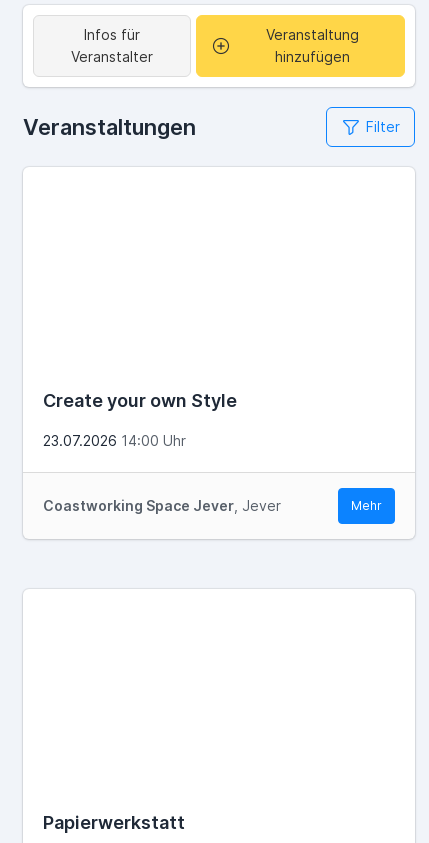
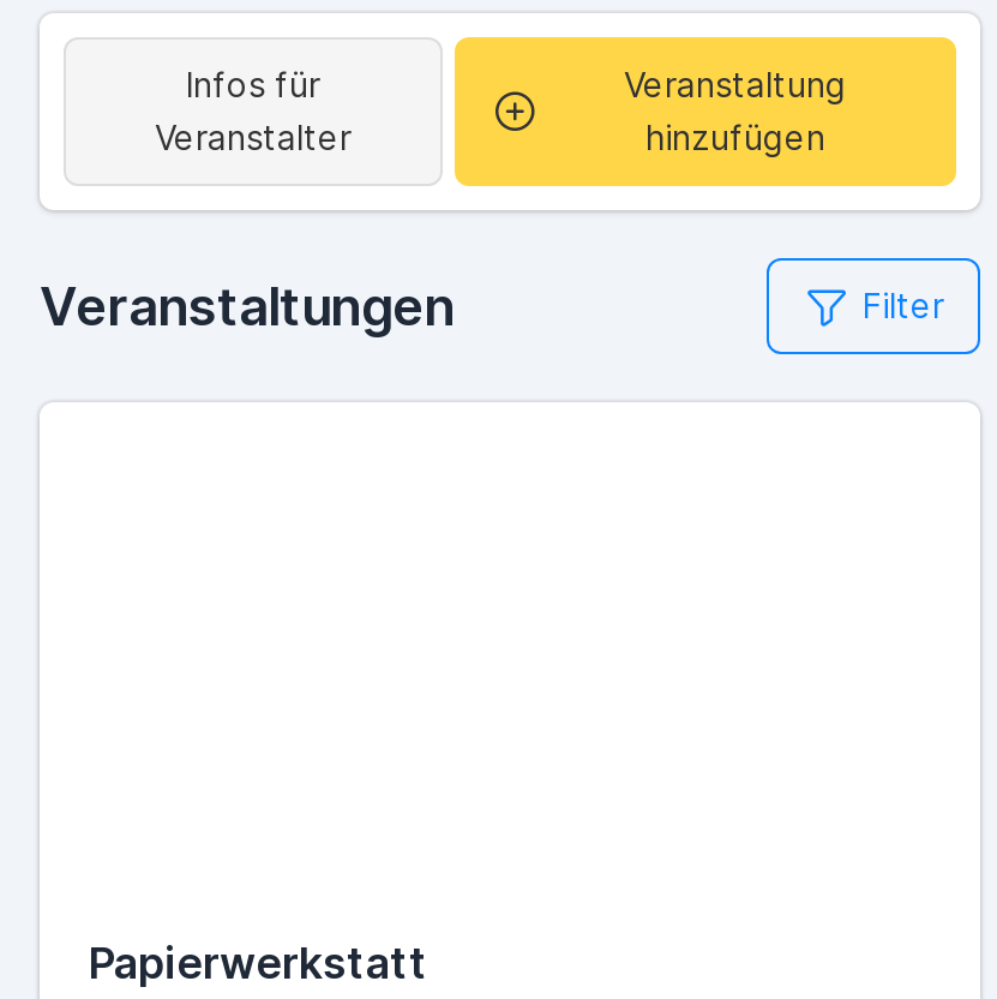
- Create your own Style
- 23.07.2026 14:00 Uhr

- Coastworking Space Jever, Jever
- Mehr
